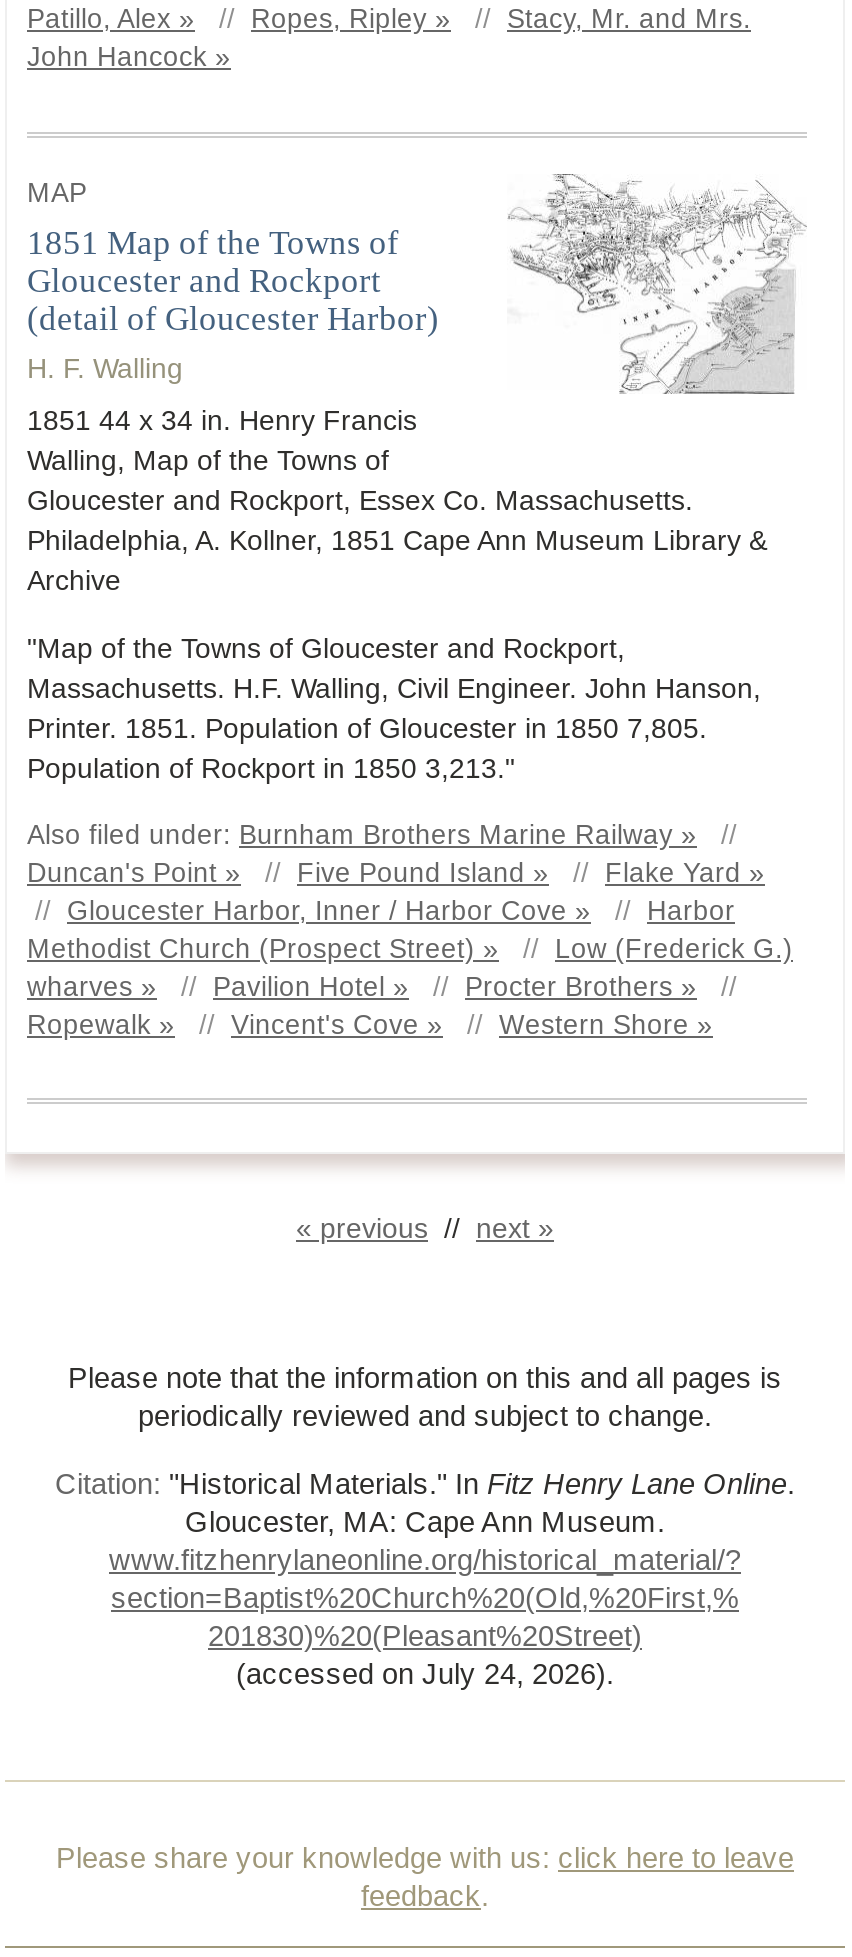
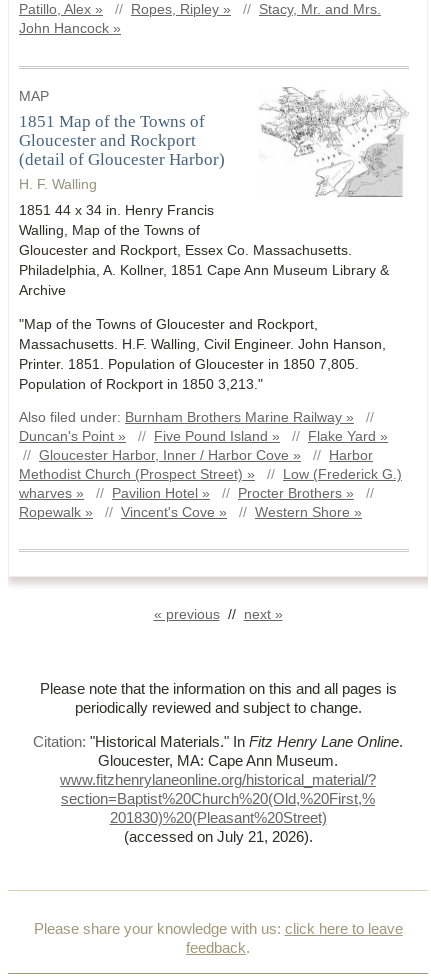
- (accessed on July 24, 2026).
+ (accessed on July 21, 2026).
